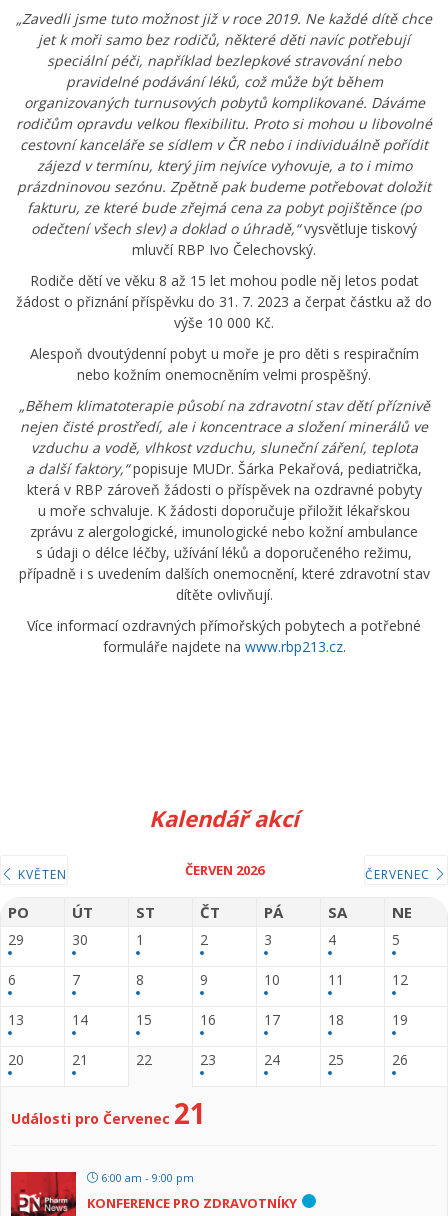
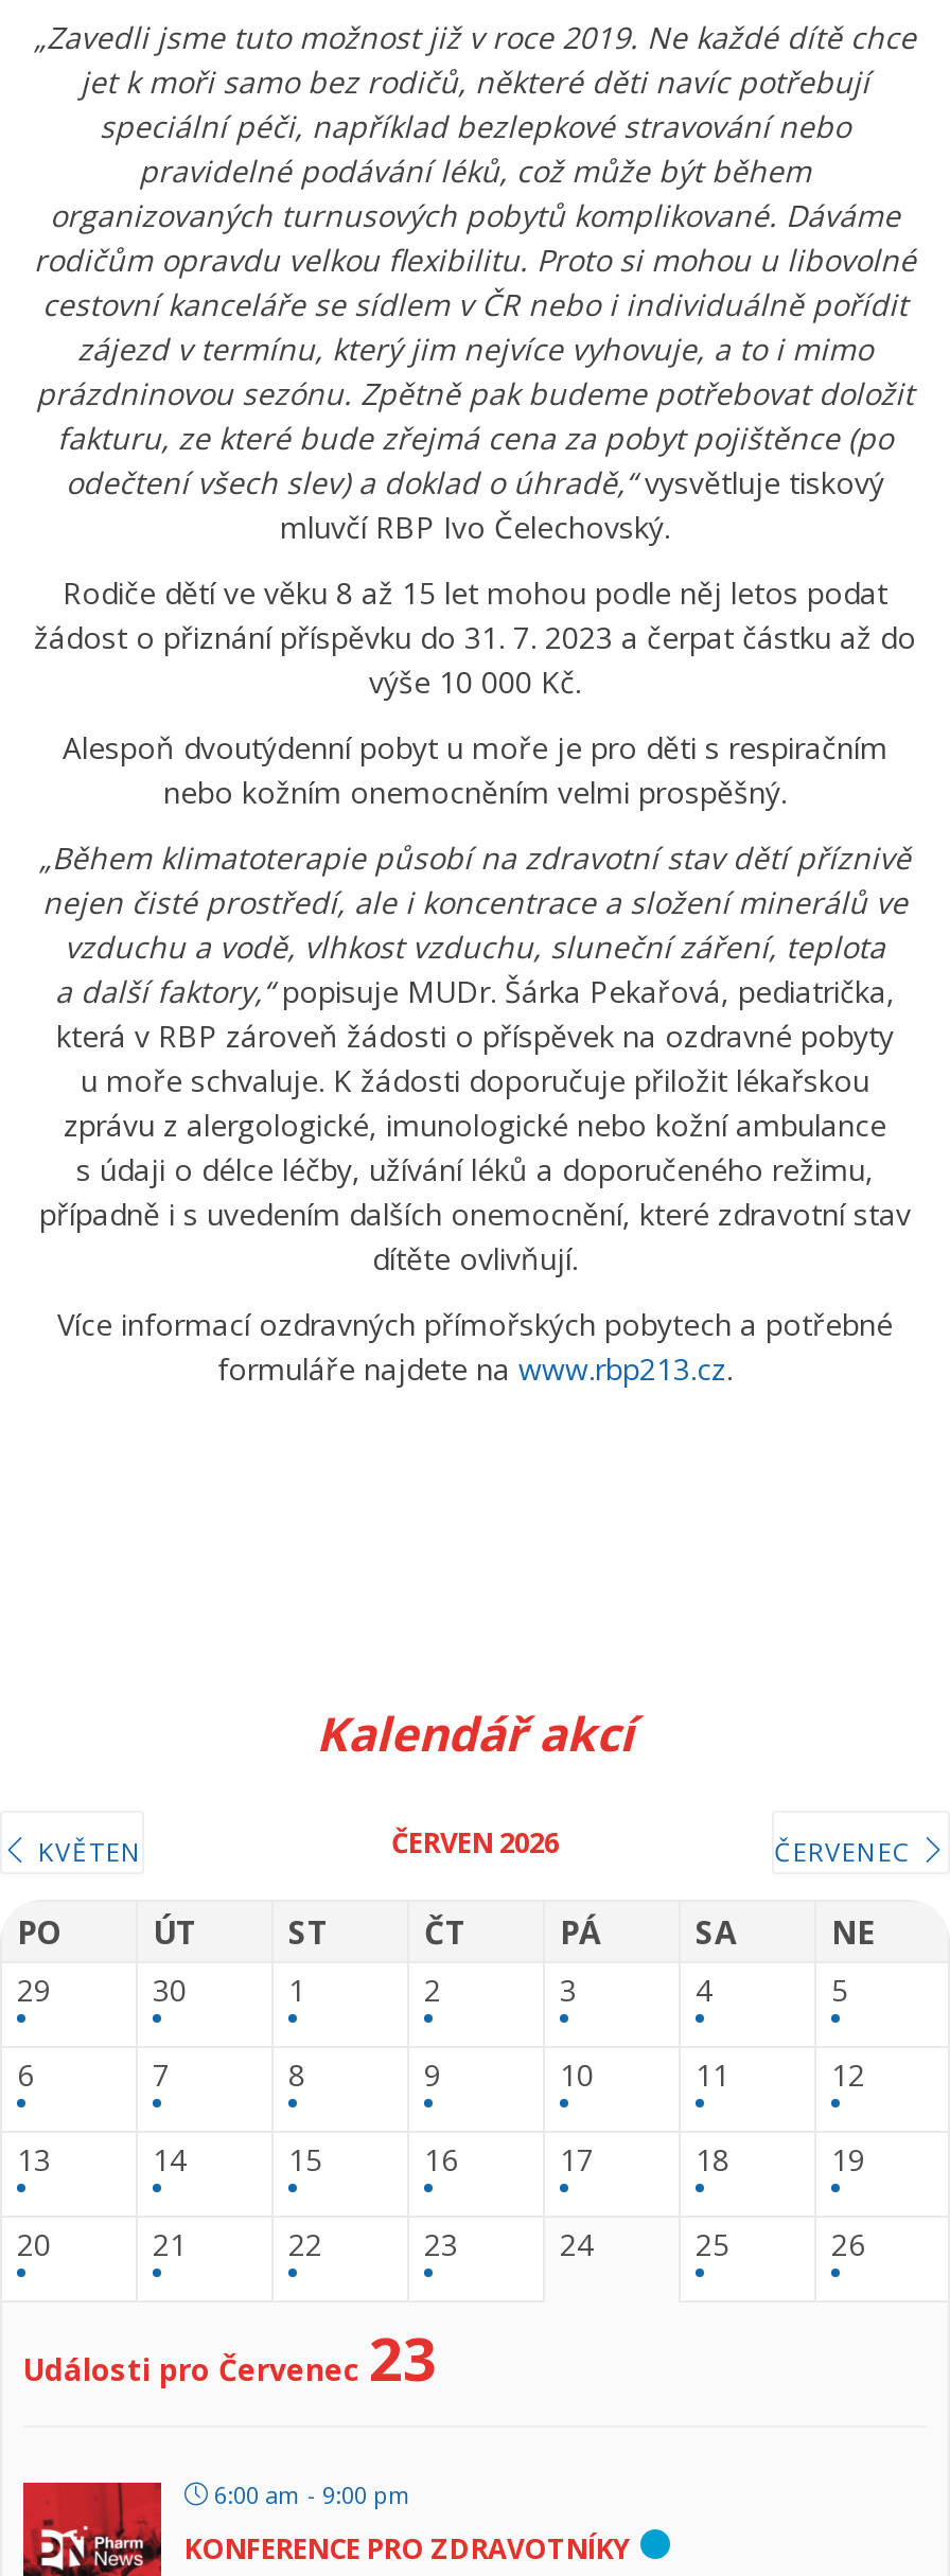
- Události pro Červenec 21
+ Události pro Červenec 23
